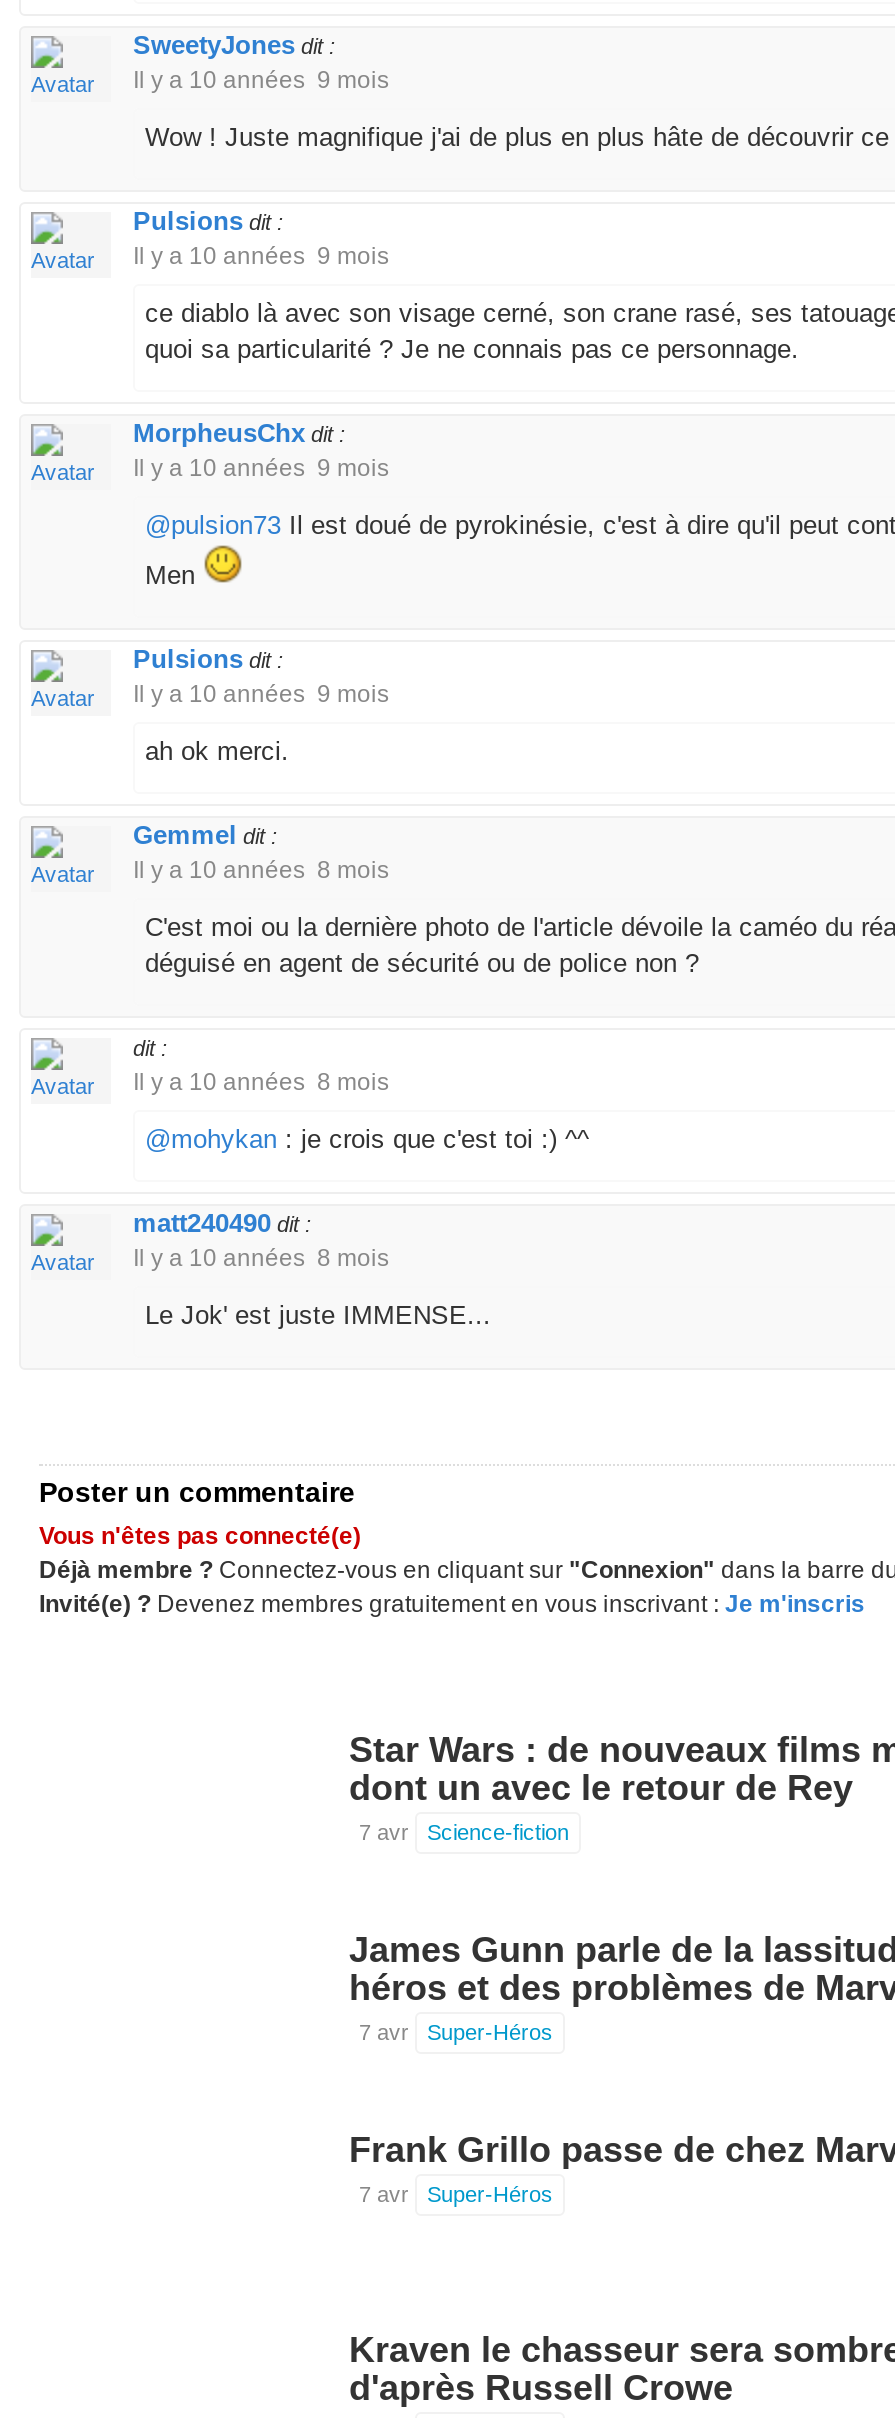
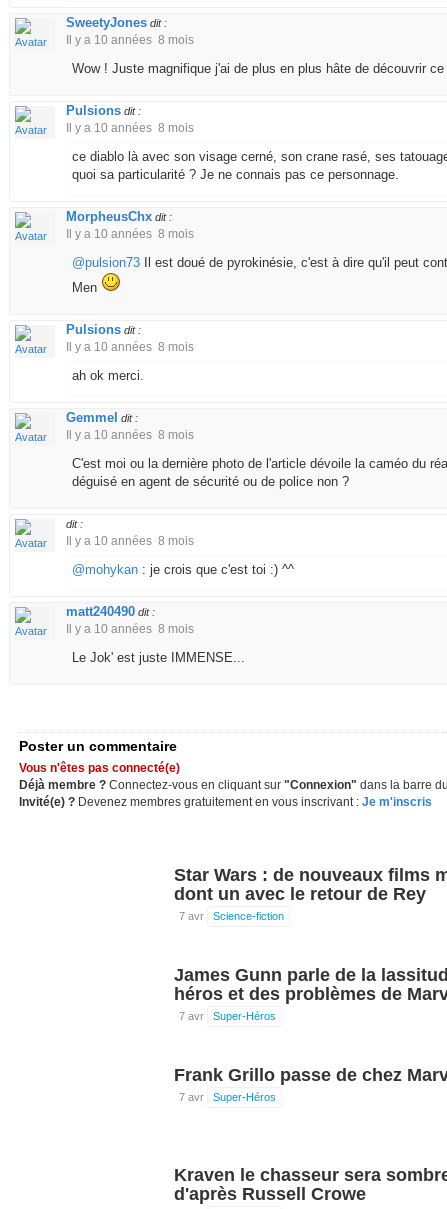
- Il y a 10 années 9 mois
+ Il y a 10 années 8 mois

- Il y a 10 années 9 mois
+ Il y a 10 années 8 mois

- Il y a 10 années 9 mois
+ Il y a 10 années 8 mois

- Il y a 10 années 9 mois
+ Il y a 10 années 8 mois
